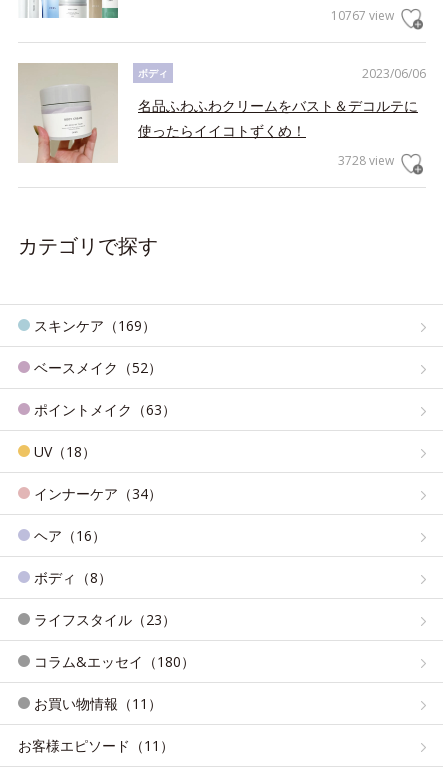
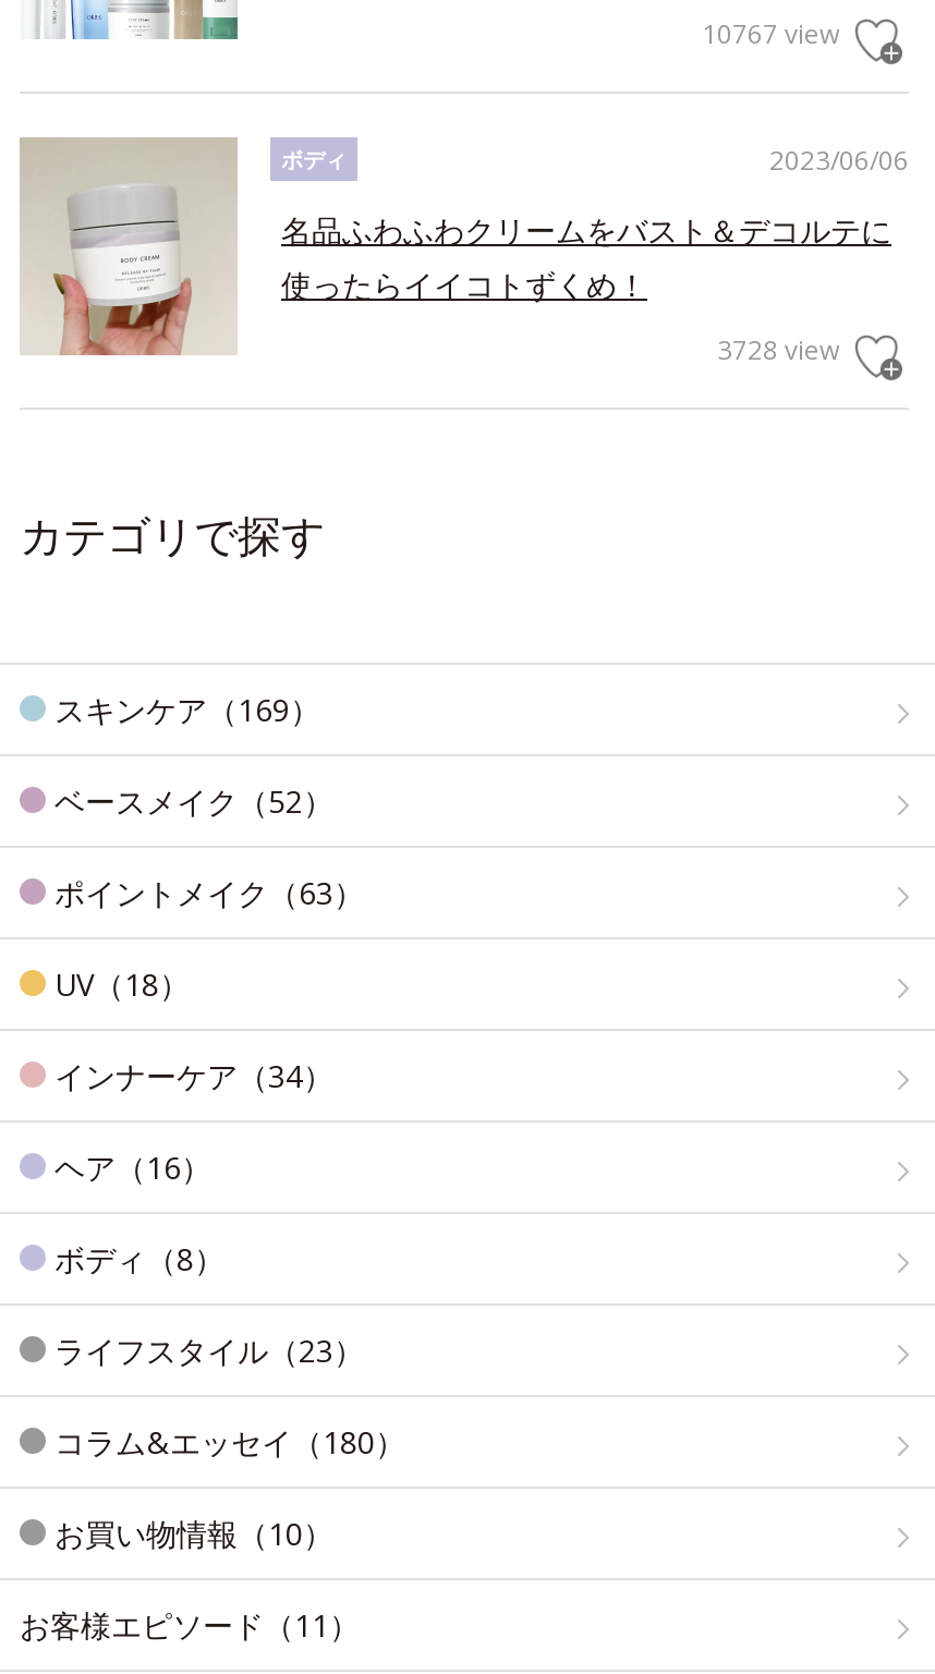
- お買い物情報（11）
+ お買い物情報（10）
